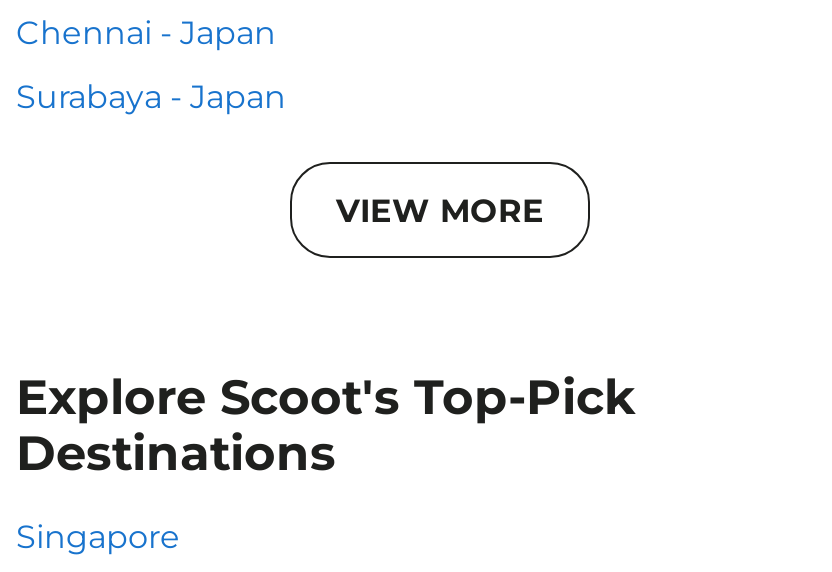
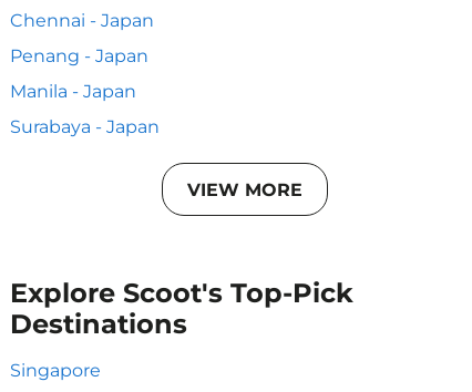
+ Penang - Japan
+ Manila - Japan
